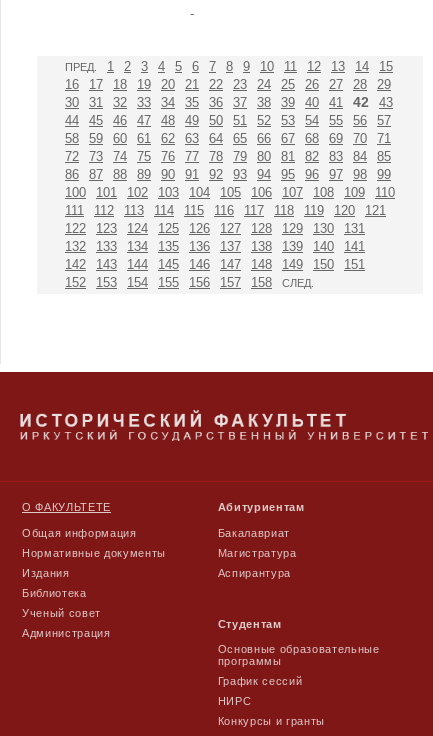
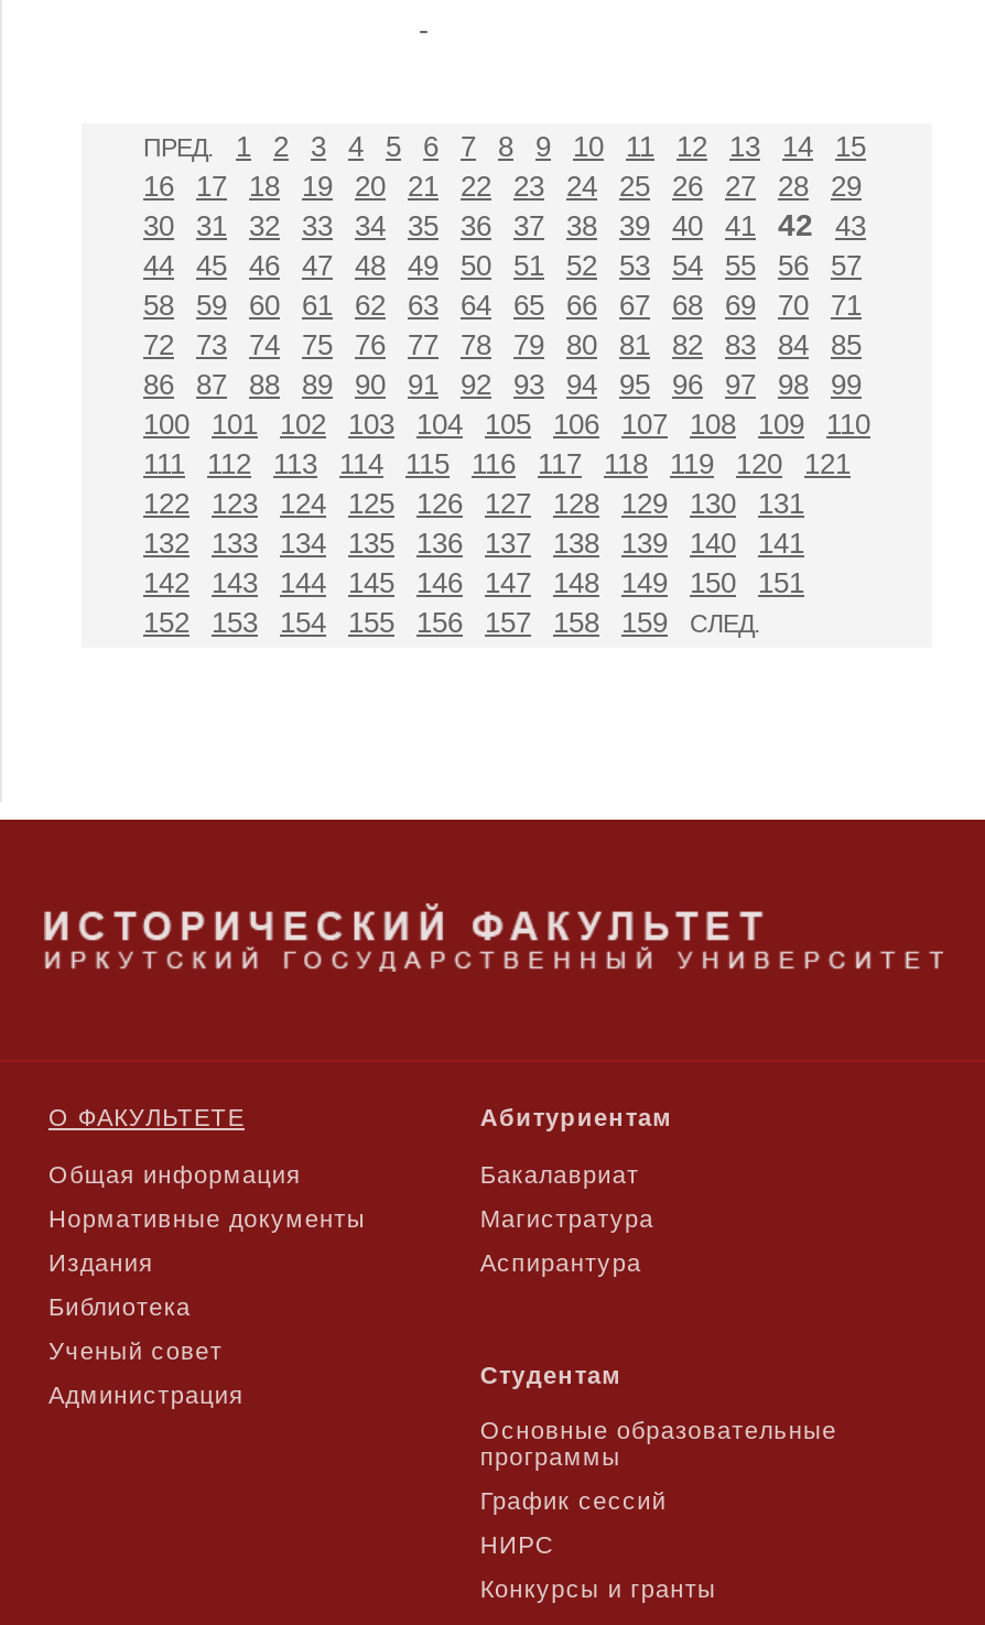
+ 159
